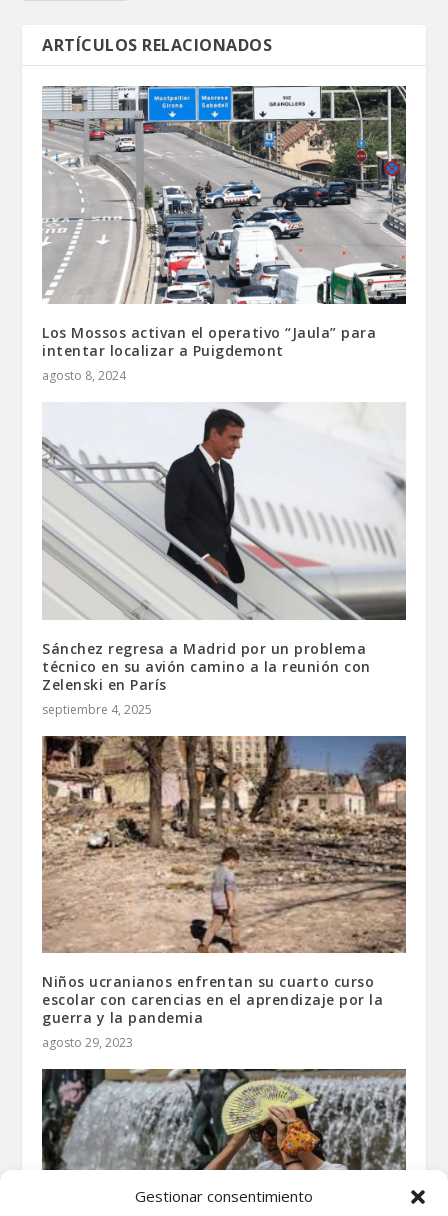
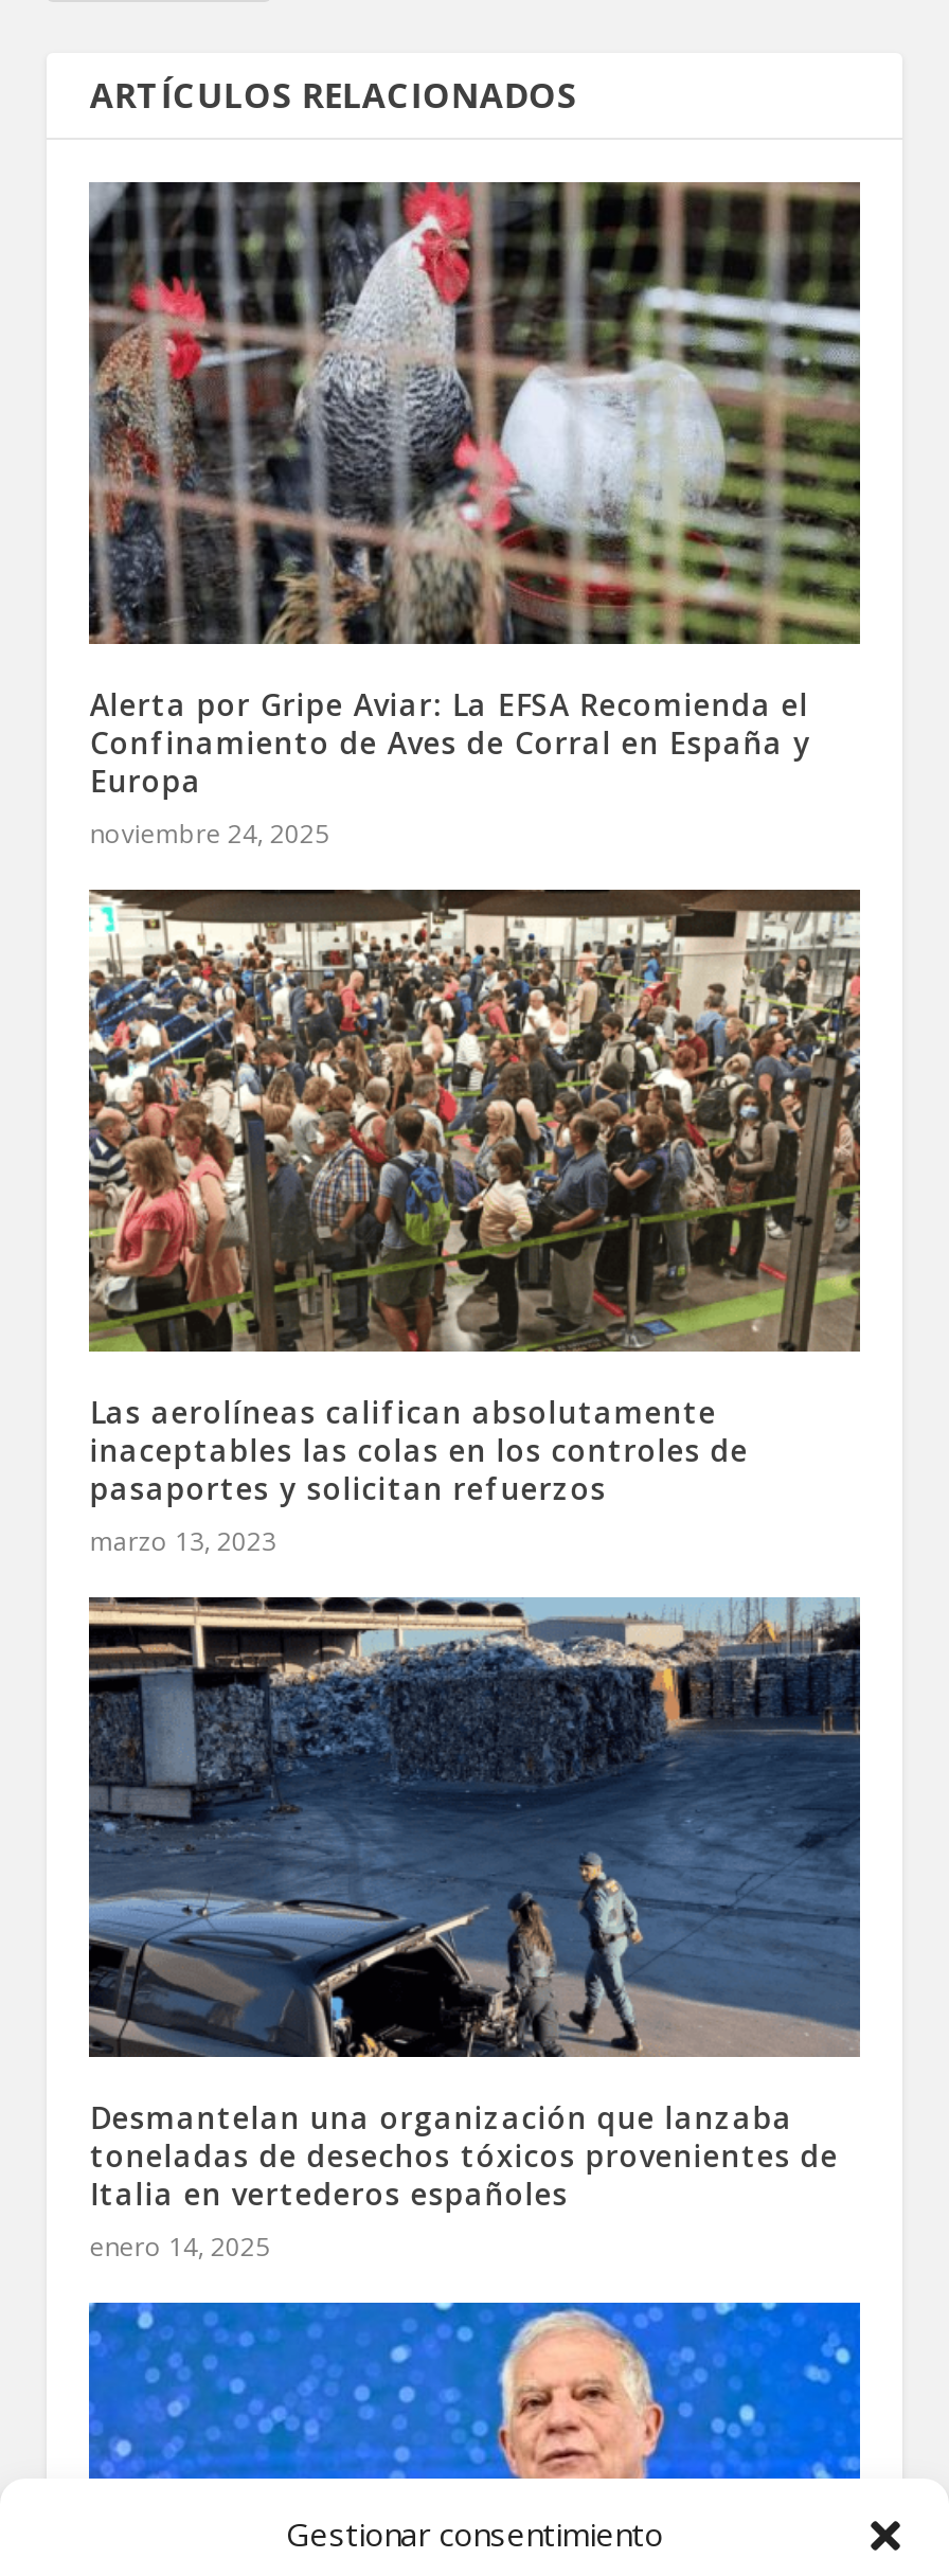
- [image]
- Los Mossos activan el operativo “Jaula” para
- intentar localizar a Puigdemont
- agosto 8, 2024
+ [image]
+ Alerta por Gripe Aviar: La EFSA Recomienda el
+ Confinamiento de Aves de Corral en España y
+ Europa
+ noviembre 24, 2025

- [image]
- Sánchez regresa a Madrid por un problema
- técnico en su avión camino a la reunión con
- Zelenski en París
- septiembre 4, 2025
+ [image]
+ Las aerolíneas califican absolutamente
+ inaceptables las colas en los controles de
+ pasaportes y solicitan refuerzos
+ marzo 13, 2023

- [image]
- Niños ucranianos enfrentan su cuarto curso
- escolar con carencias en el aprendizaje por la
- guerra y la pandemia
- agosto 29, 2023
+ [image]
+ Desmantelan una organización que lanzaba
+ toneladas de desechos tóxicos provenientes de
+ Italia en vertederos españoles
+ enero 14, 2025

- [image]
+ [image]
